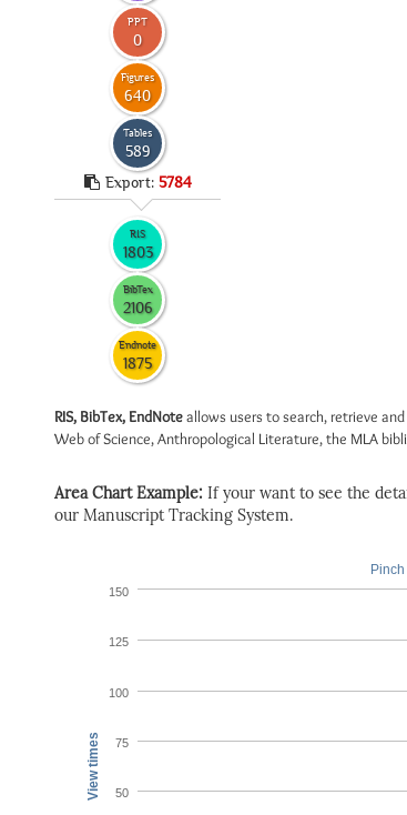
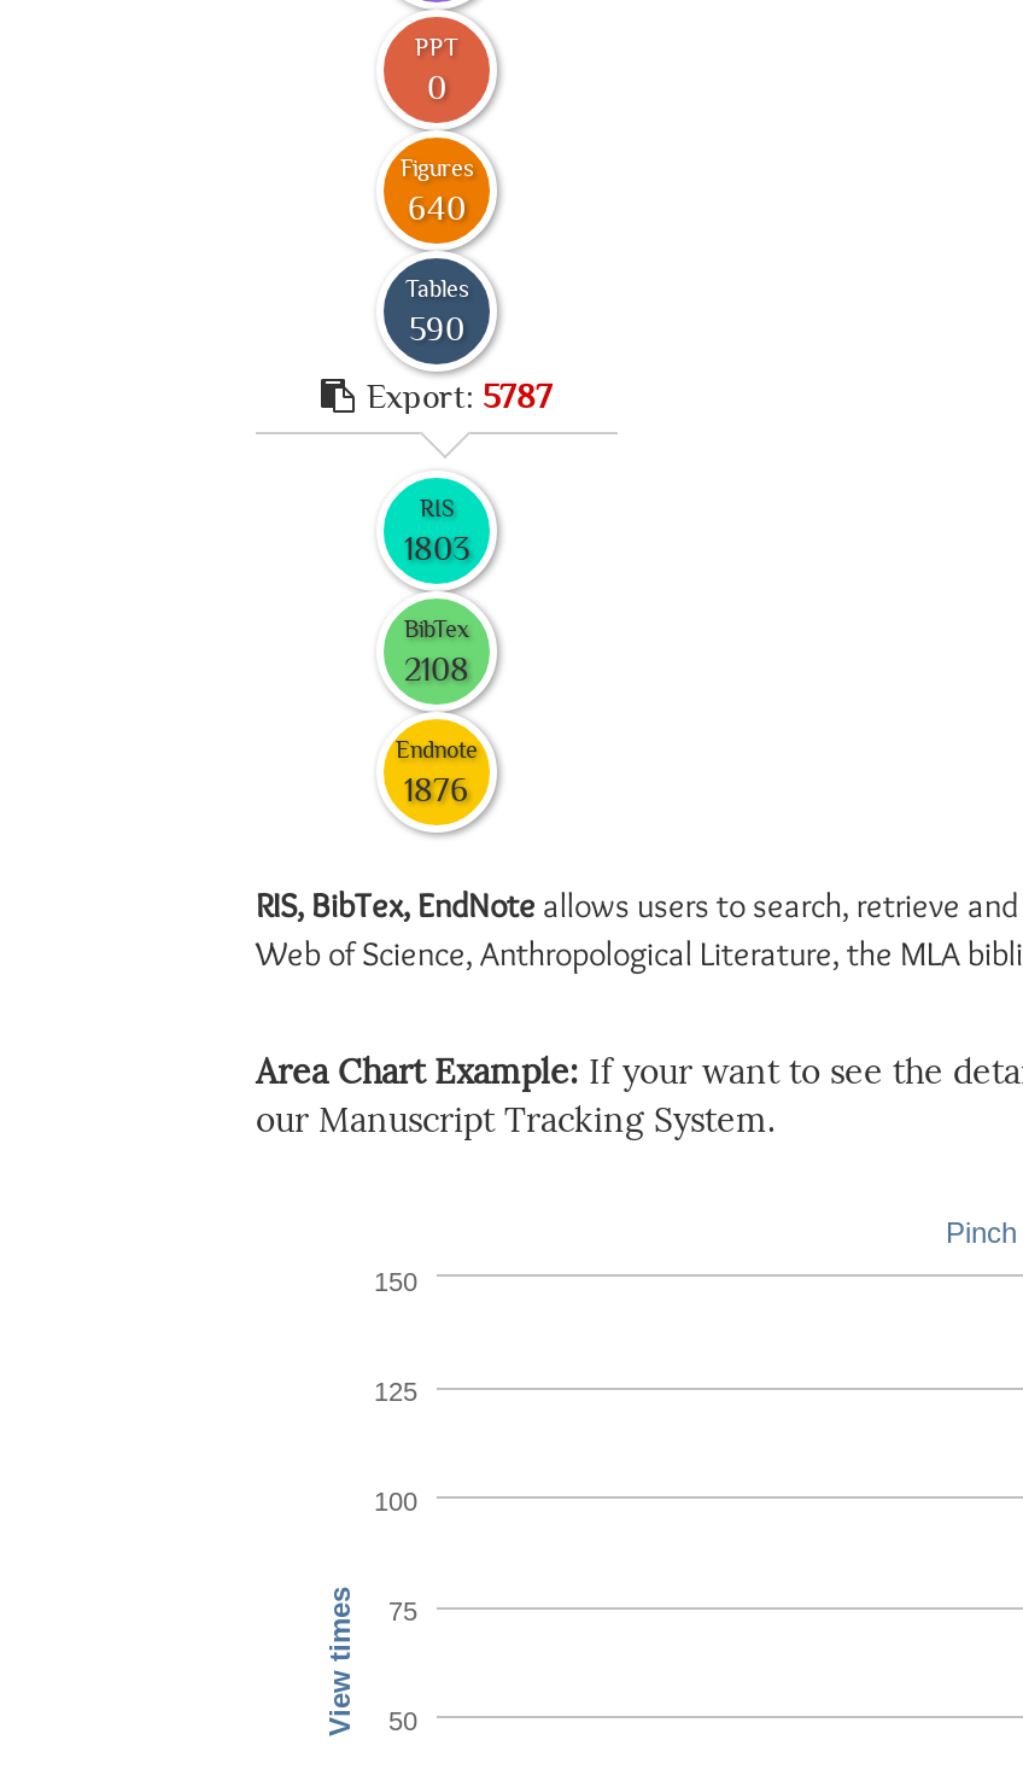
- 589
+ 590

- Export: 5784
+ Export: 5787

- 2106
+ 2108

- 1875
+ 1876
